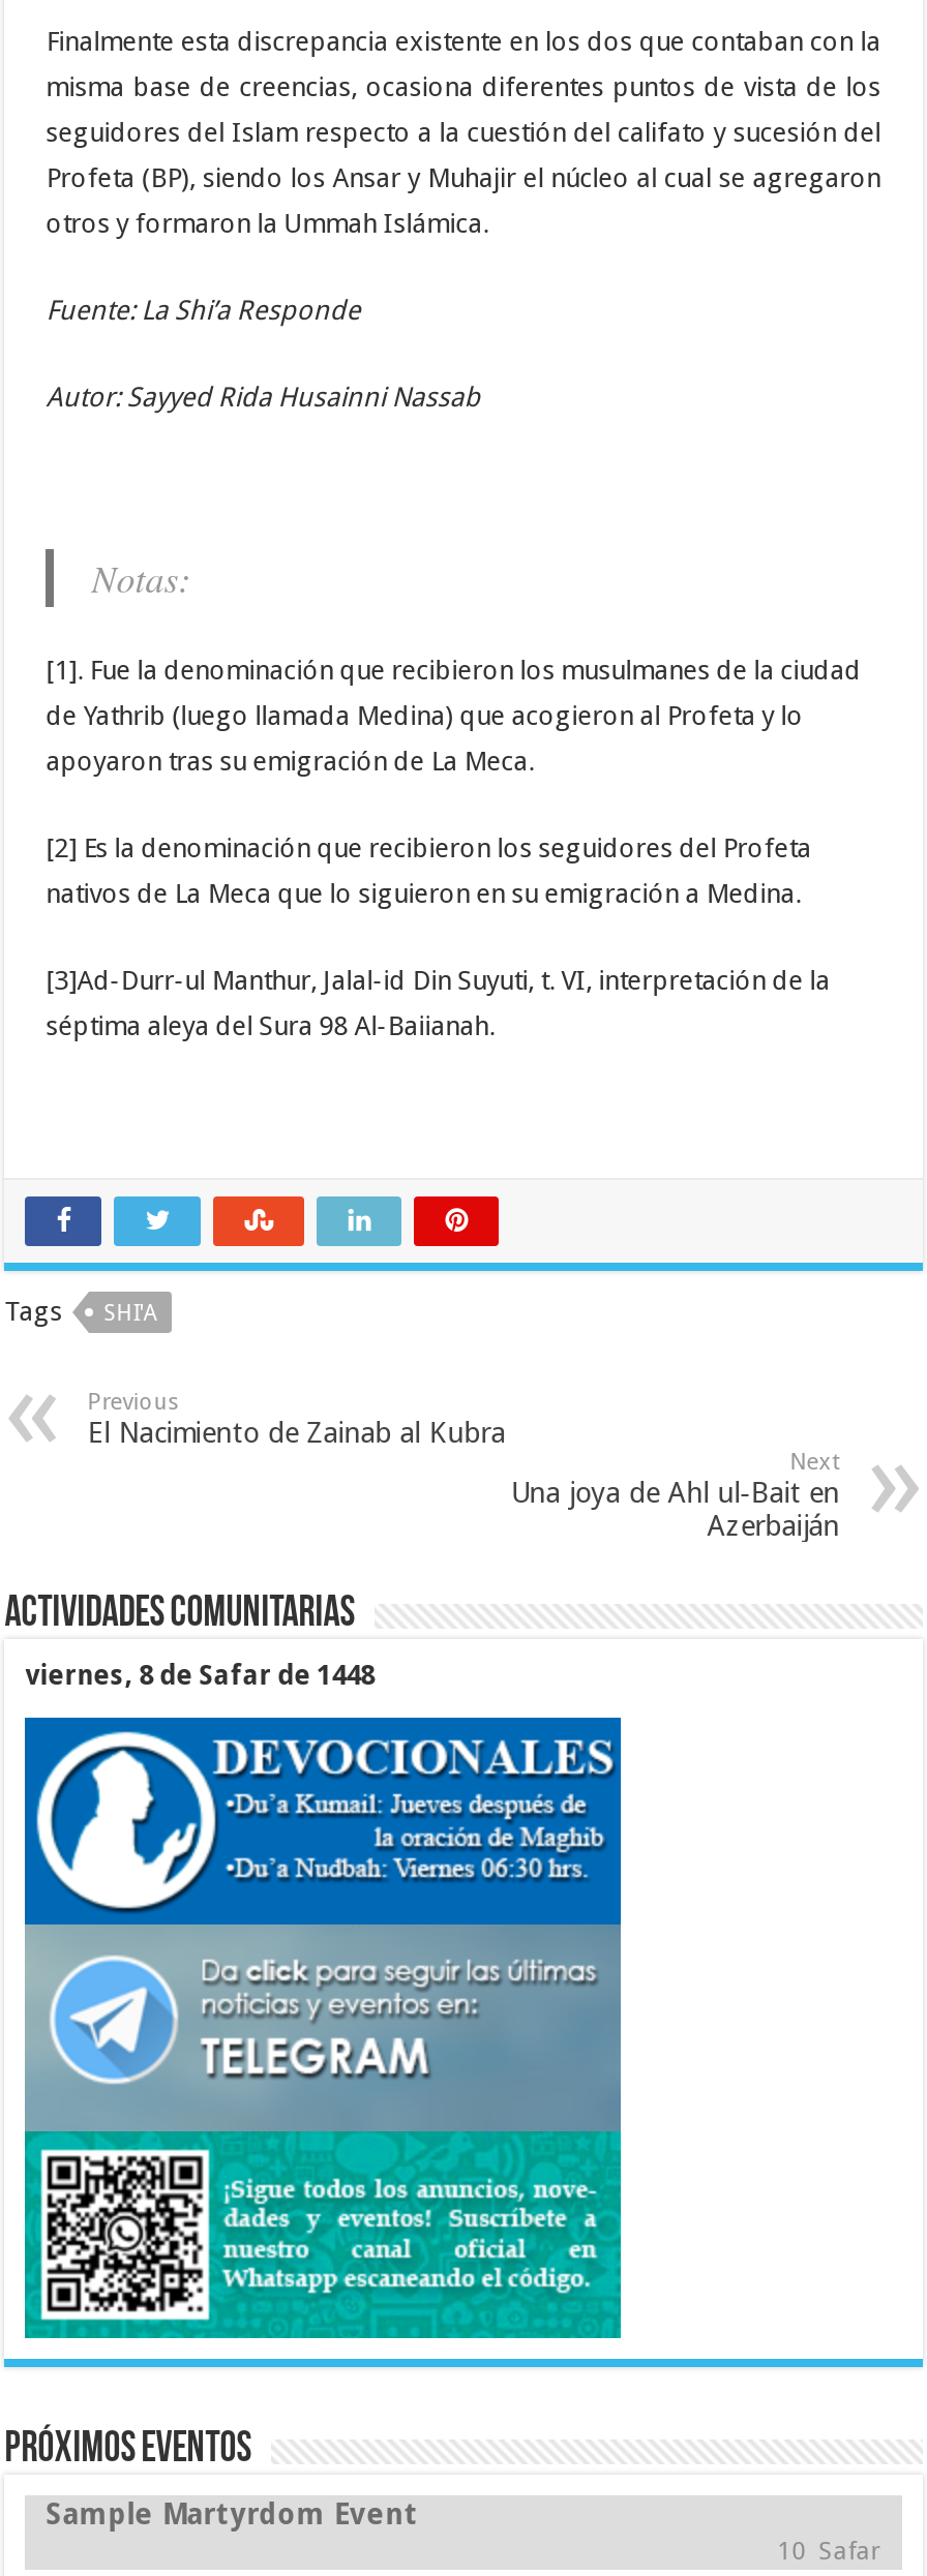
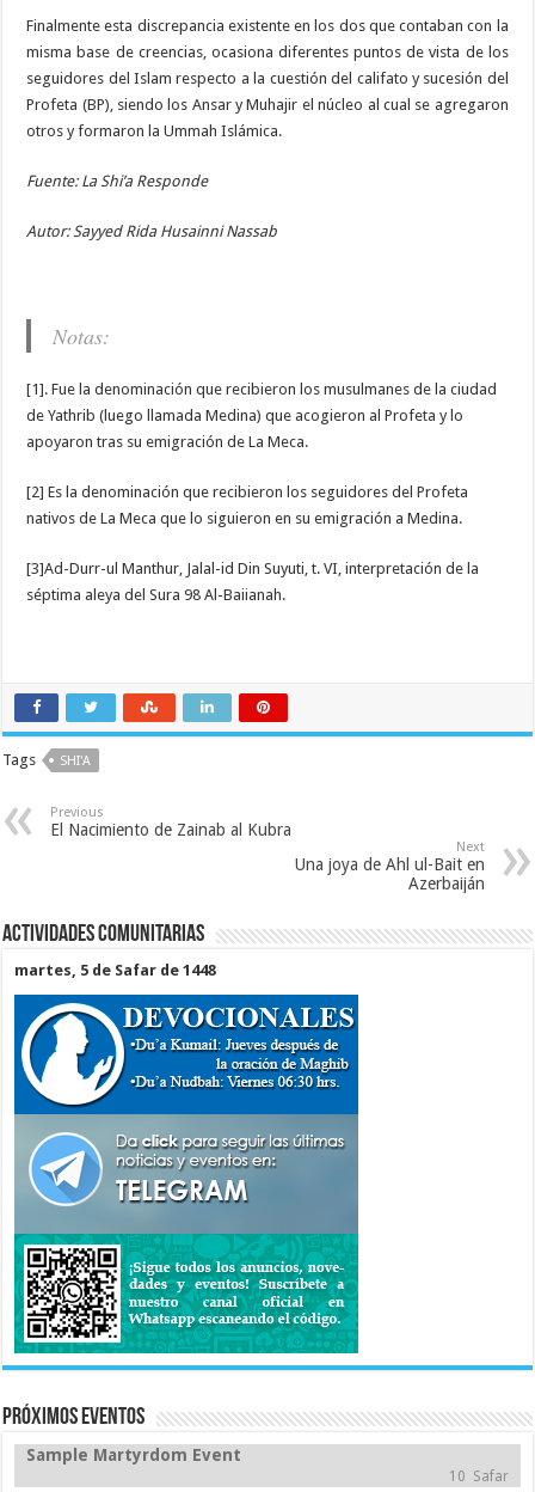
- viernes, 8 de Safar de 1448
+ martes, 5 de Safar de 1448
